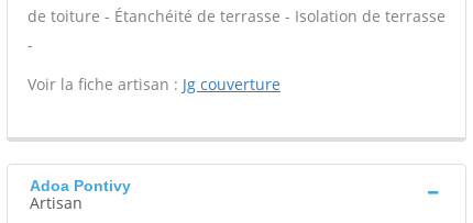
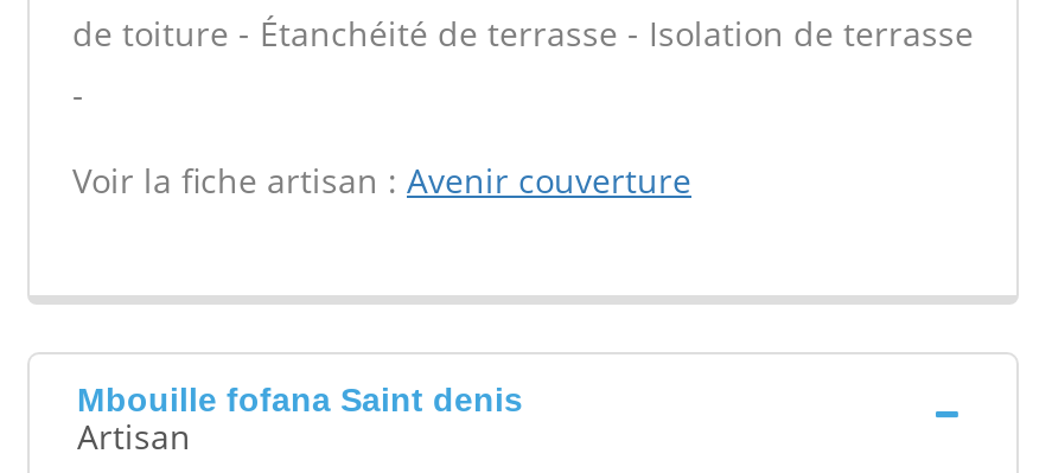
- Voir la fiche artisan : Jg couverture
+ Voir la fiche artisan : Avenir couverture

- Adoa Pontivy
+ Mbouille fofana Saint denis
